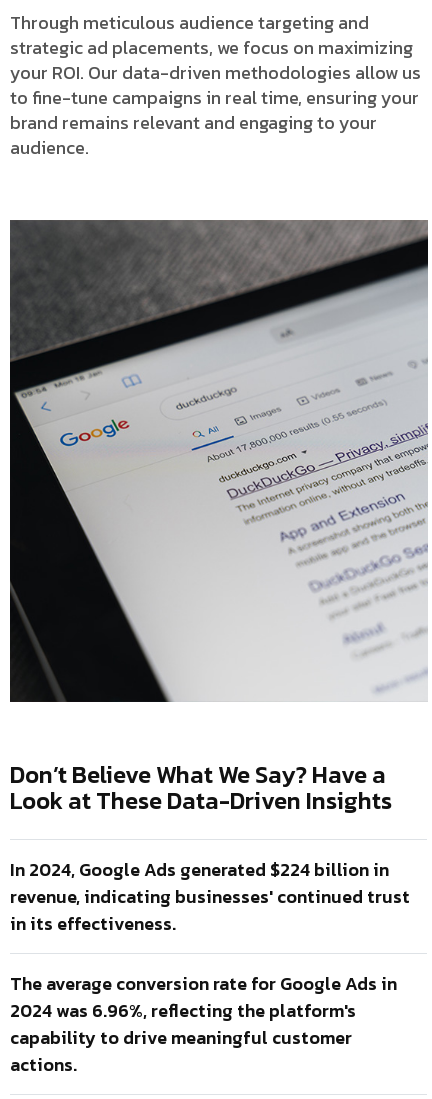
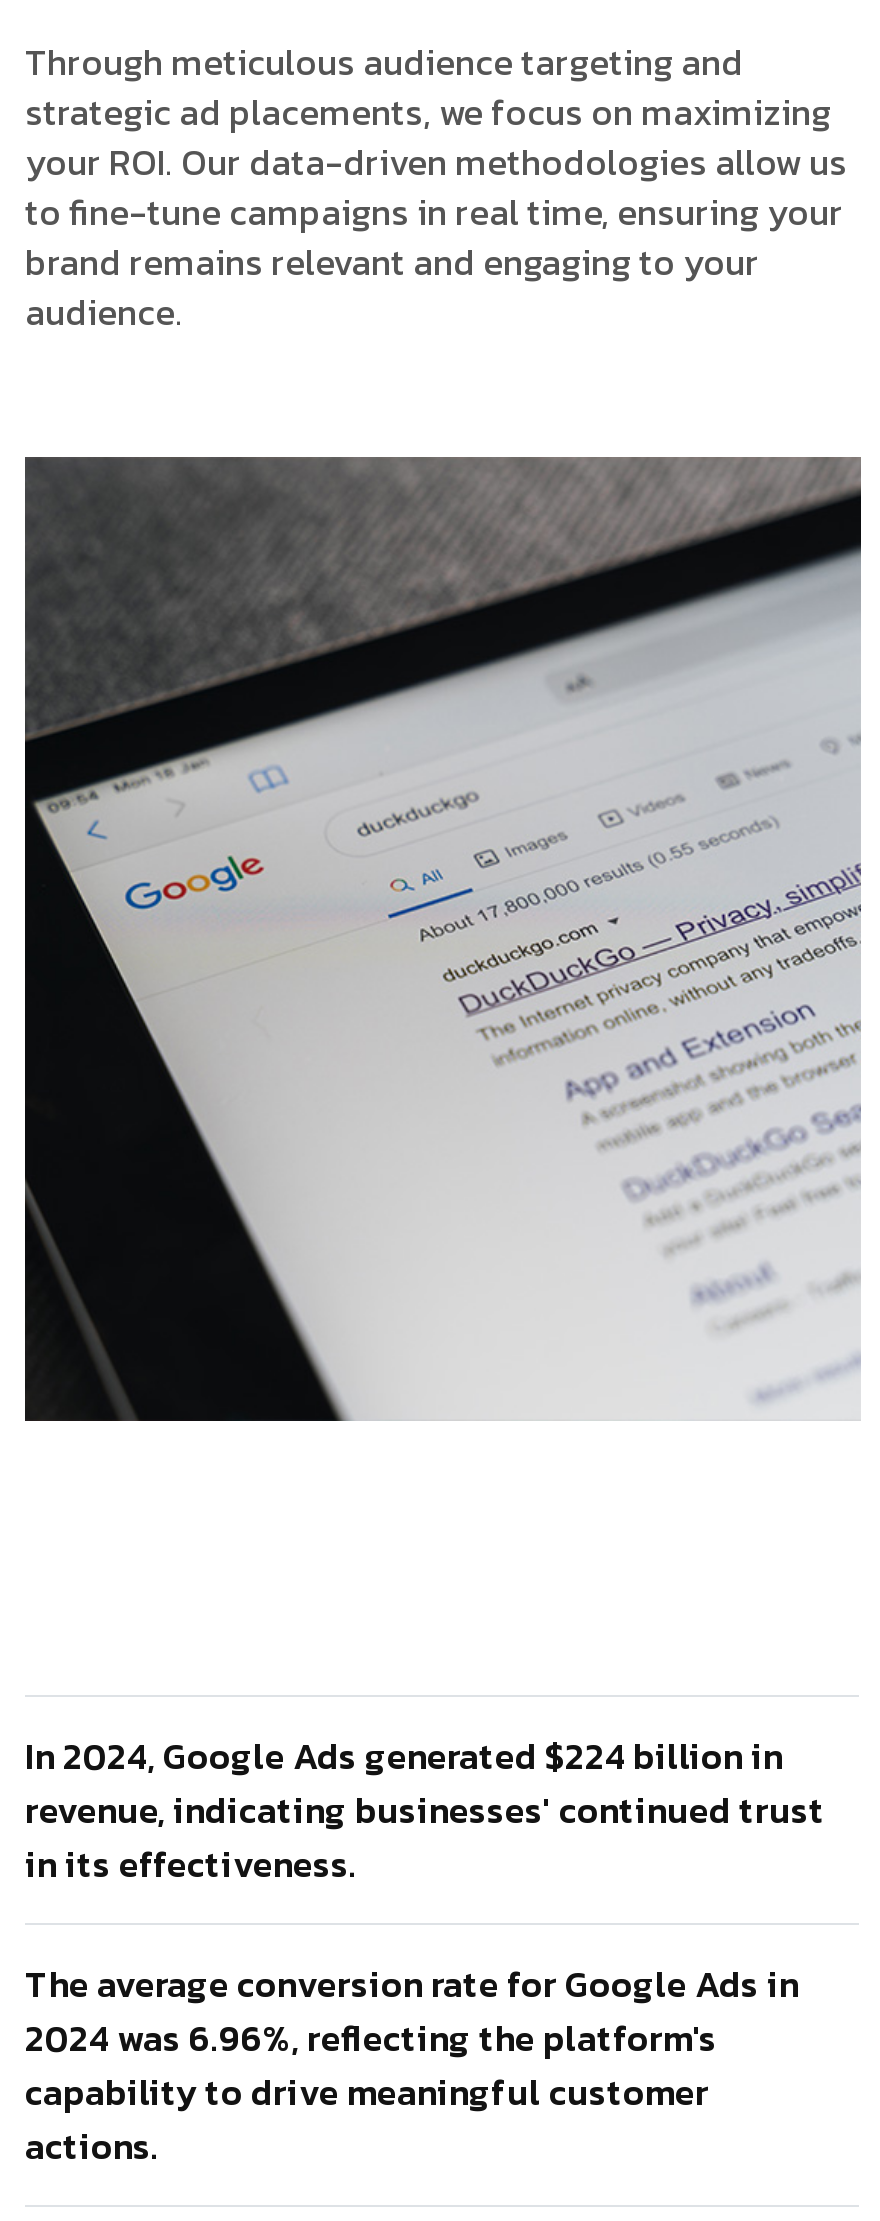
- Don’t Believe What We Say? Have a
- Look at These Data-Driven Insights
